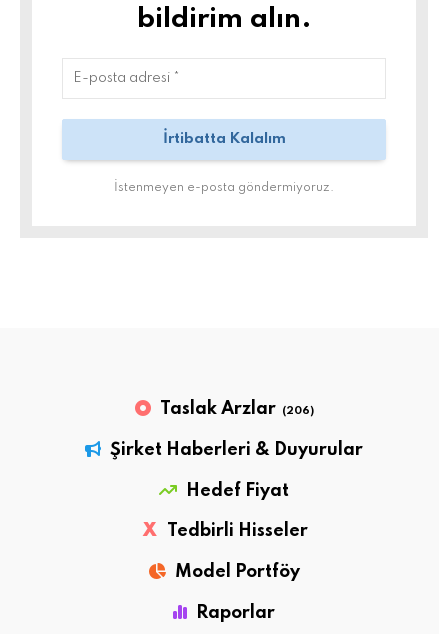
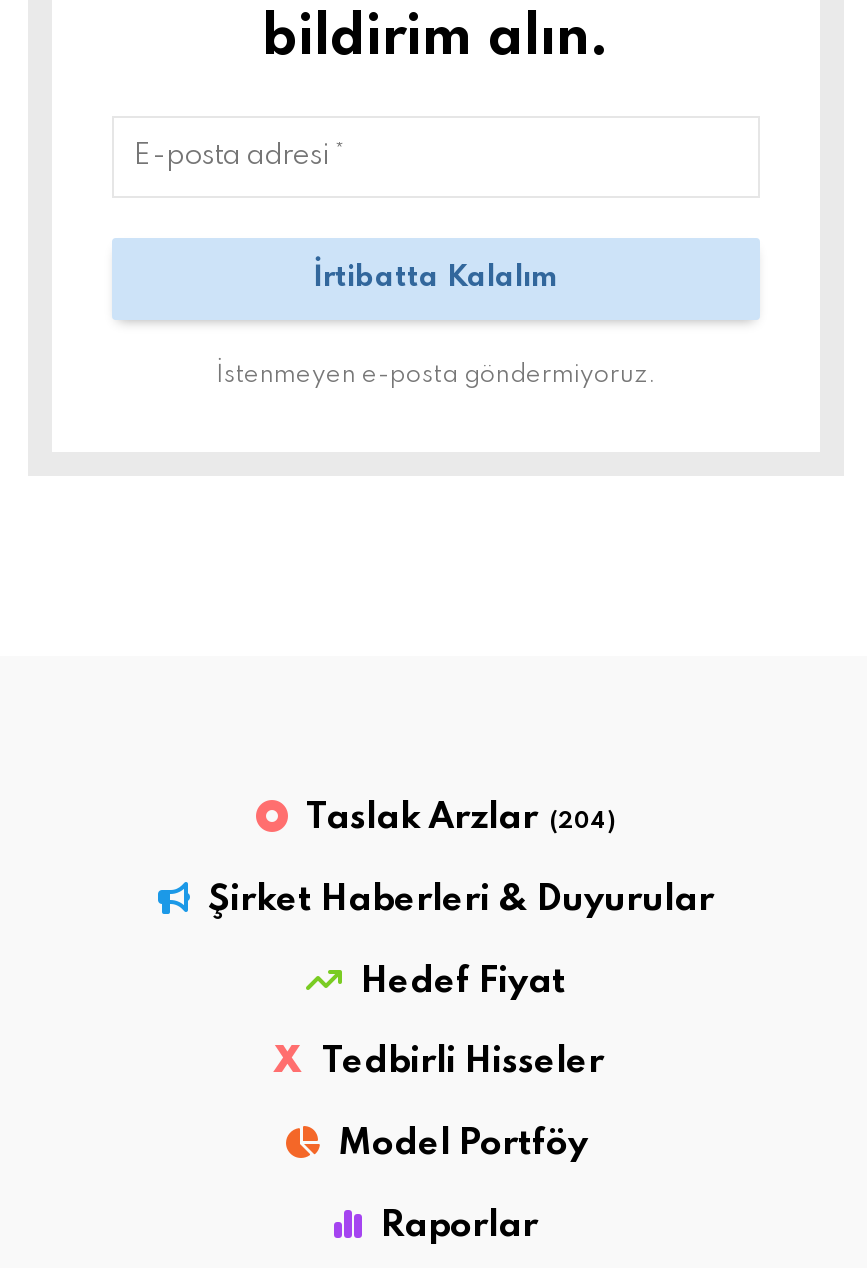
- Taslak Arzlar (206)
+ Taslak Arzlar (204)
